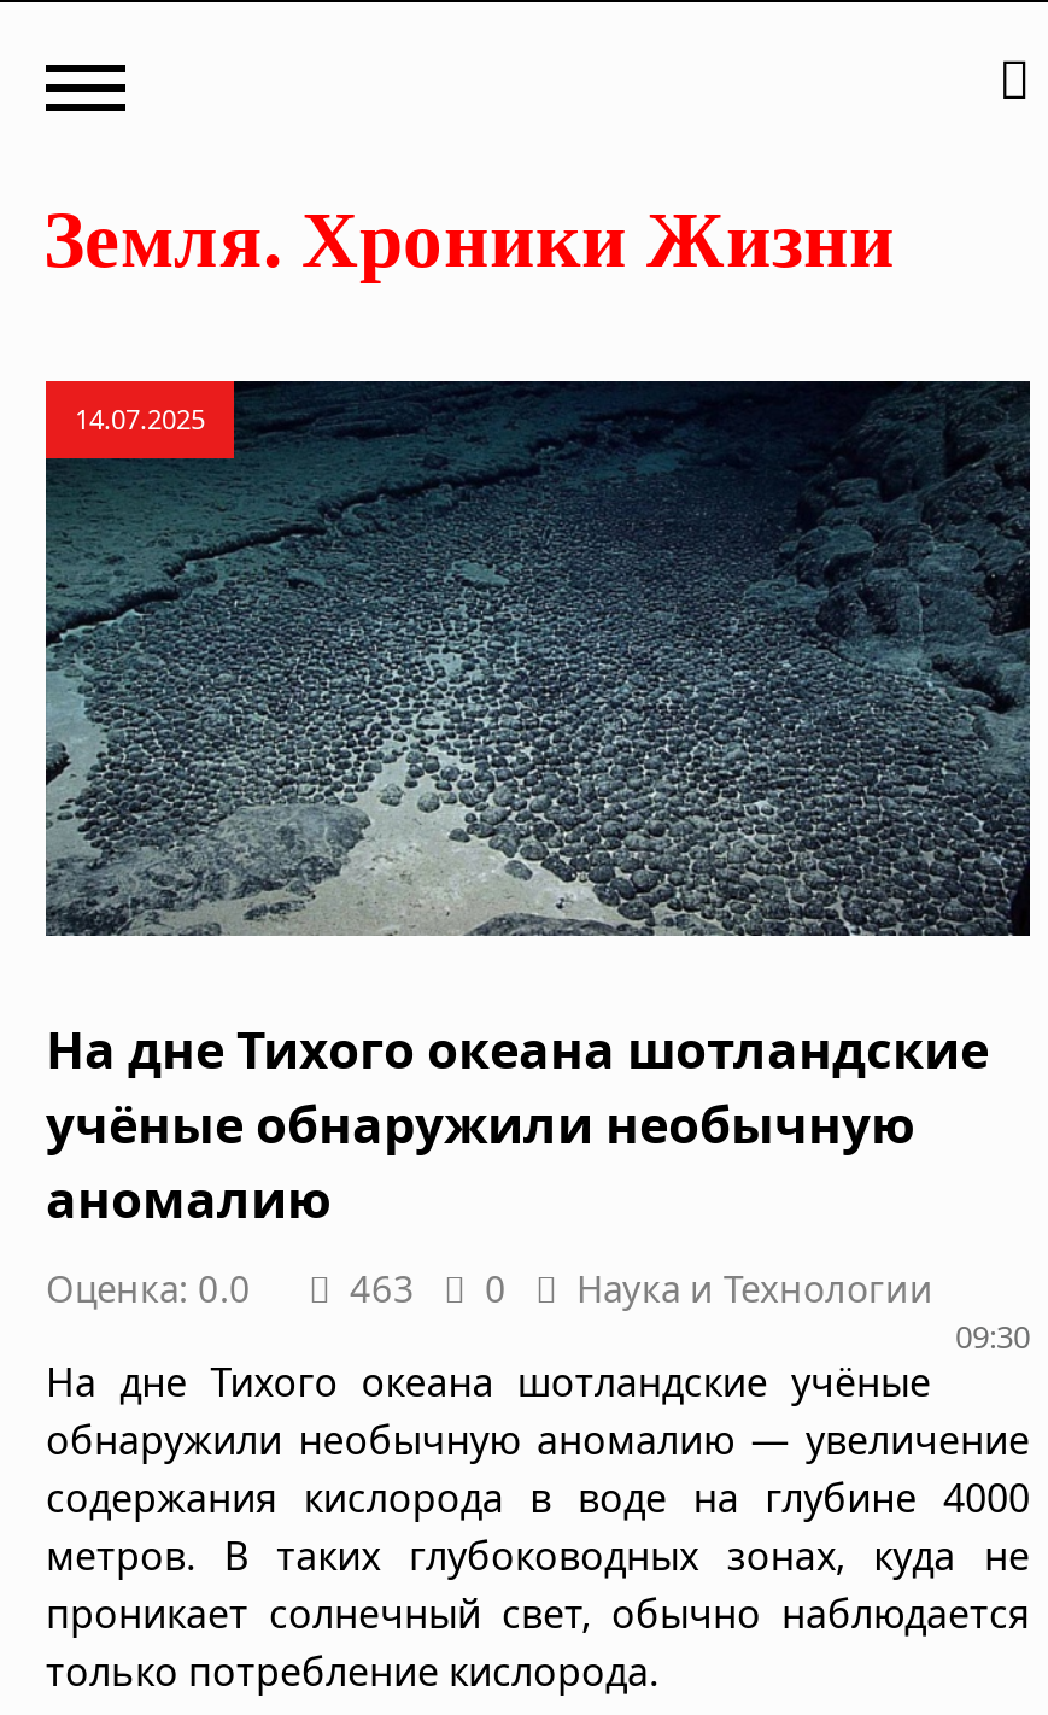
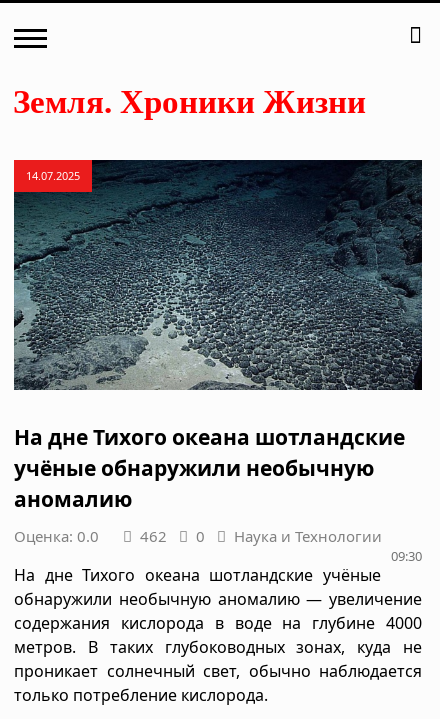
- Оценка: 0.0 463 0 Наука и Технологии
+ Оценка: 0.0 462 0 Наука и Технологии
